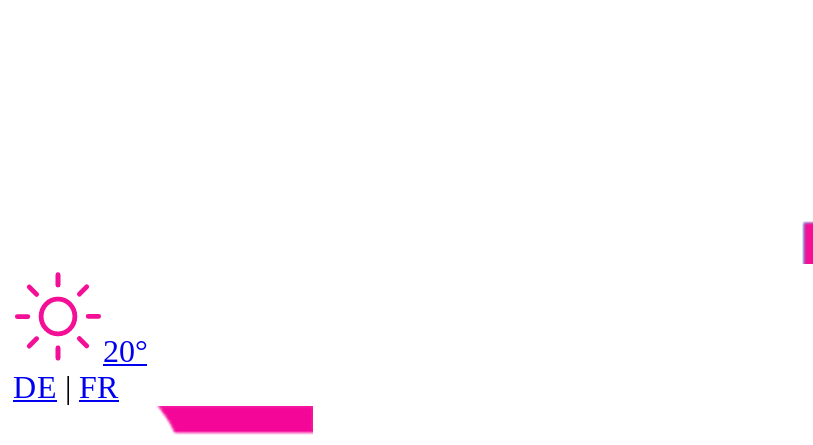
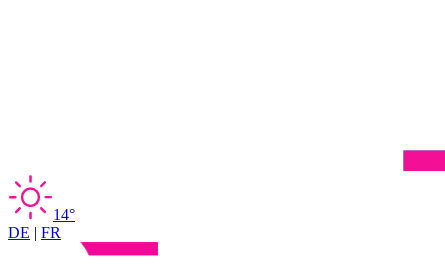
- 20°
+ 14°
